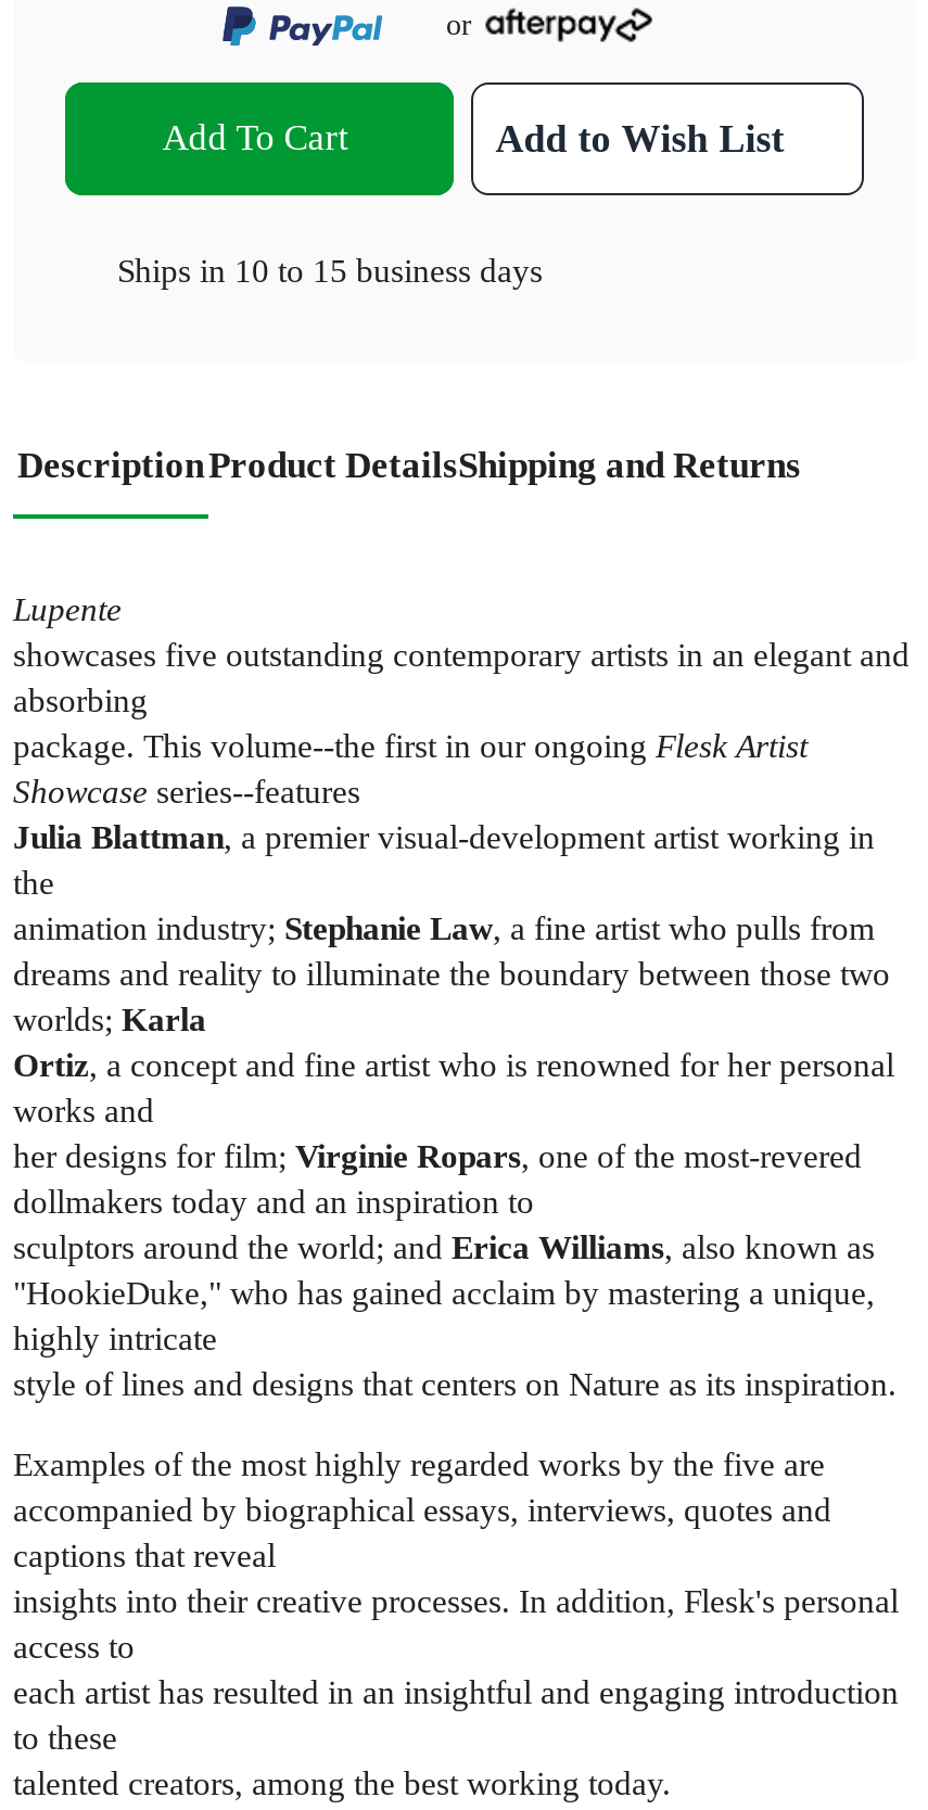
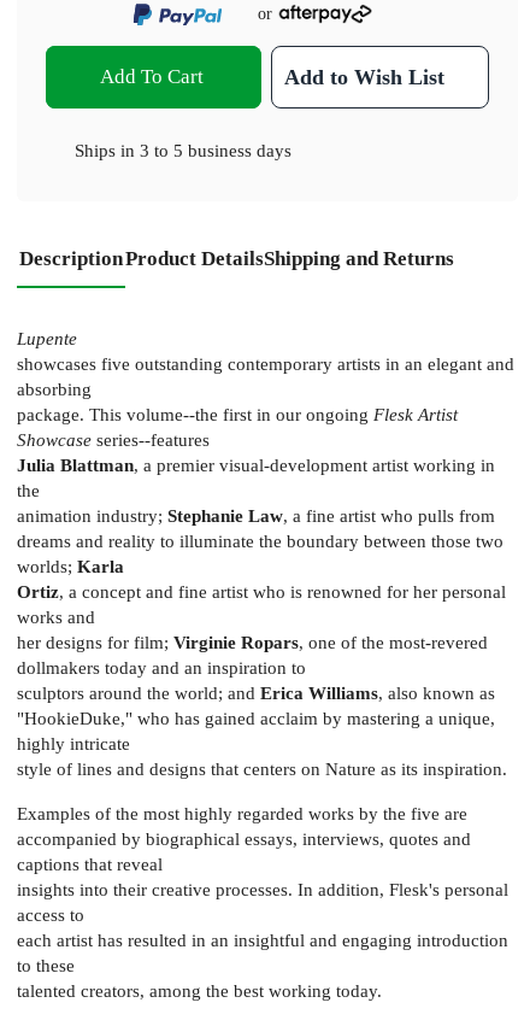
- Ships in 10 to 15 business days
+ Ships in 3 to 5 business days
